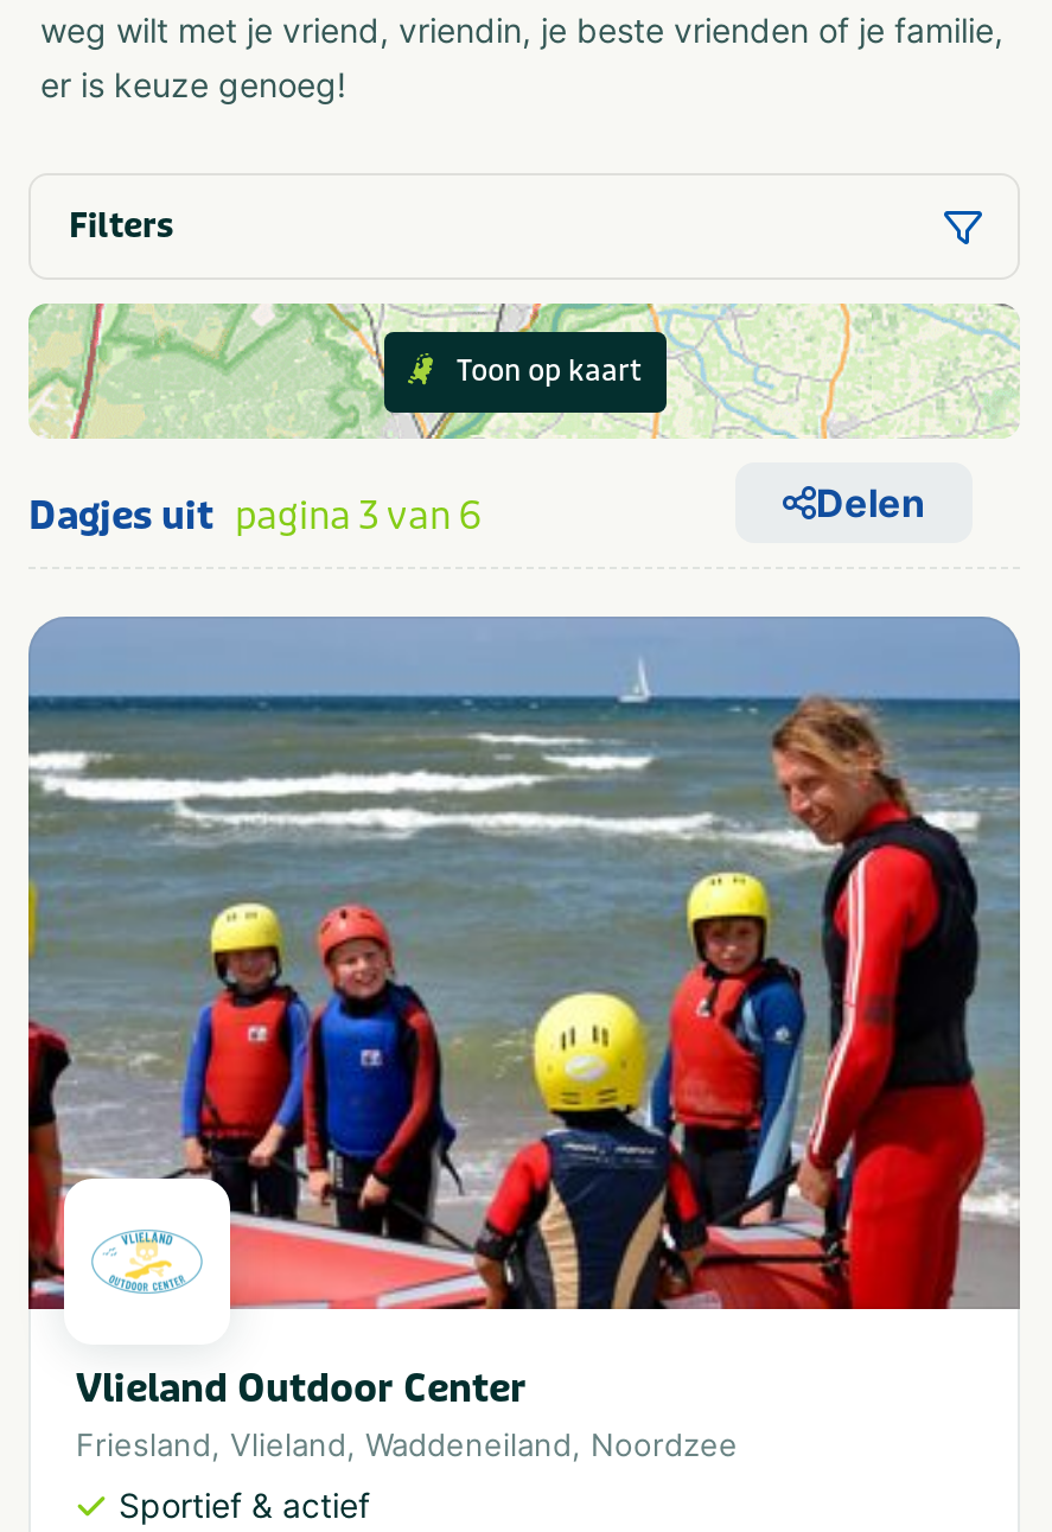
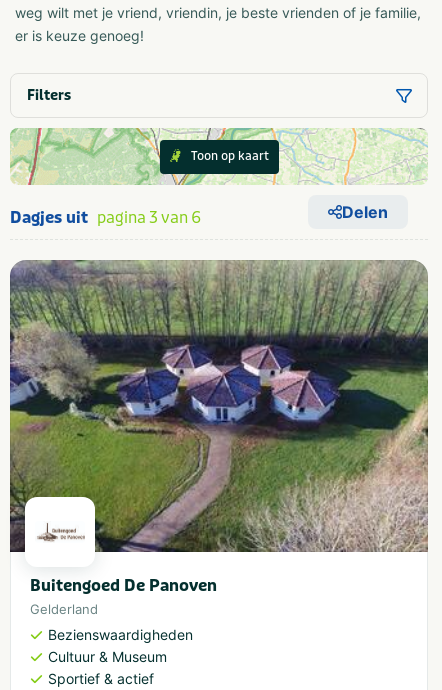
- [image]
- Vlieland Outdoor Center
- Friesland, Vlieland, Waddeneiland, Noordzee
+ [image]
+ Buitengoed De Panoven
+ Gelderland
+ Bezienswaardigheden
+ Cultuur & Museum
